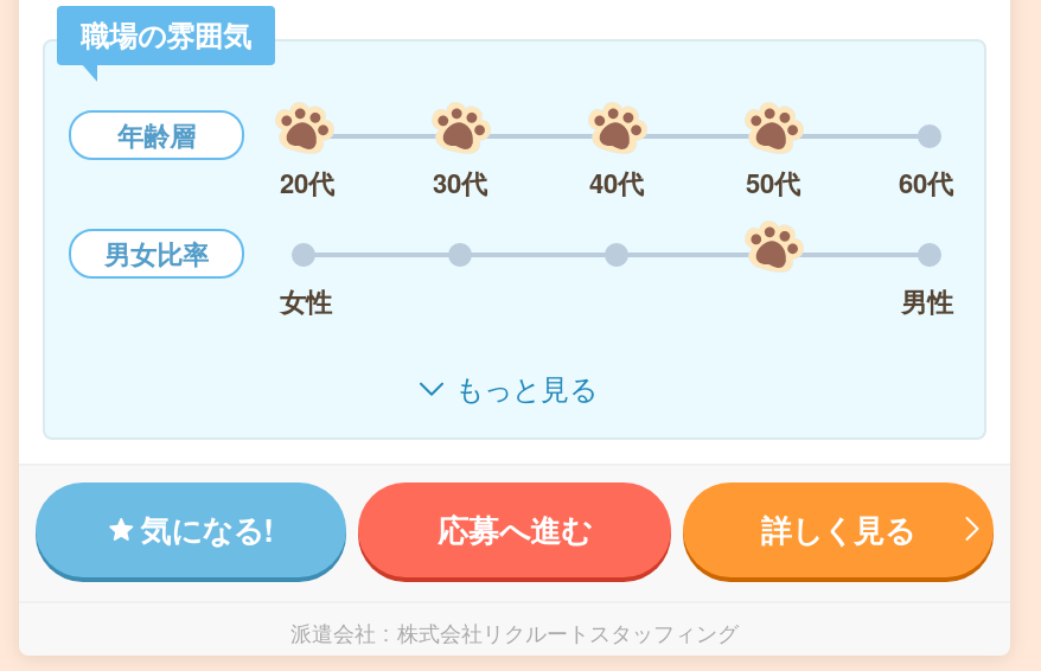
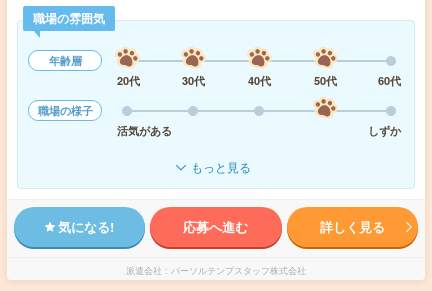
- 男女比率
- 女性
- 男性
+ 職場の様子
+ 活気がある
+ しずか

- 株式会社リクルートスタッフィング
+ パーソルテンプスタッフ株式会社
